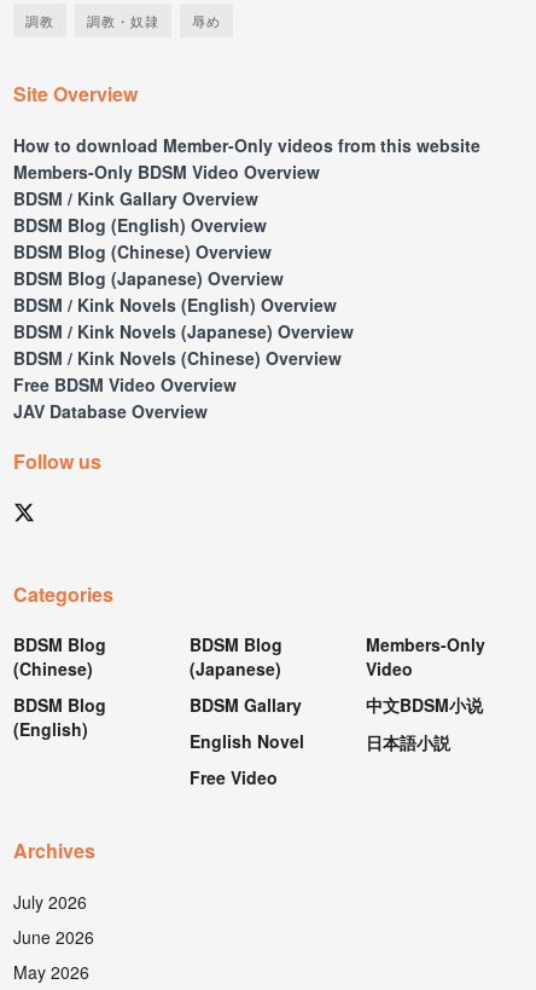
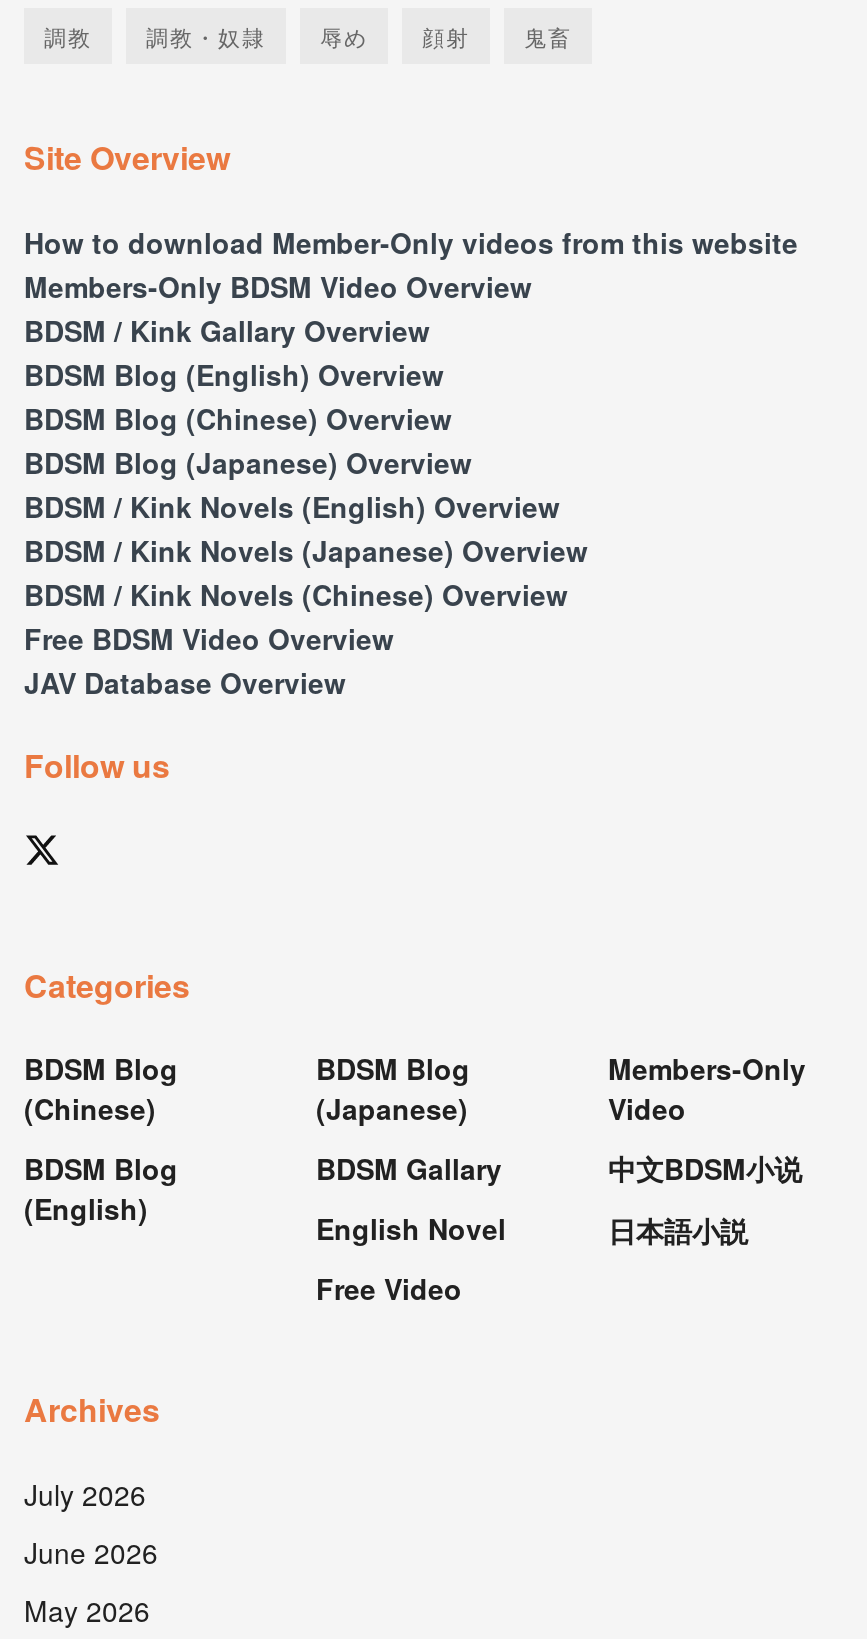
+ 顔射
+ 鬼畜
